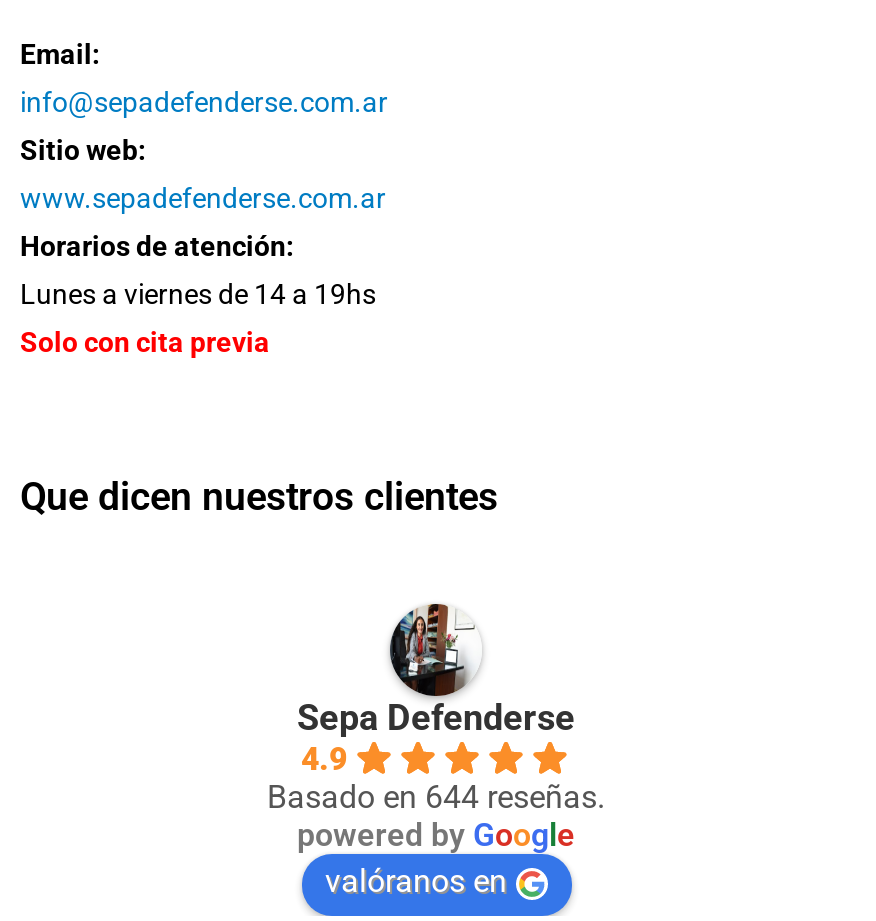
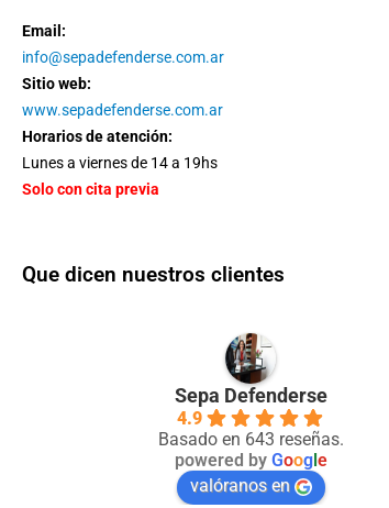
- Basado en 644 reseñas.
+ Basado en 643 reseñas.
